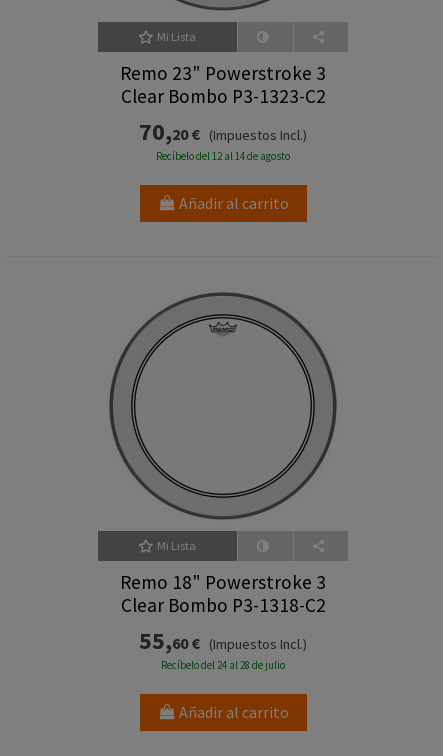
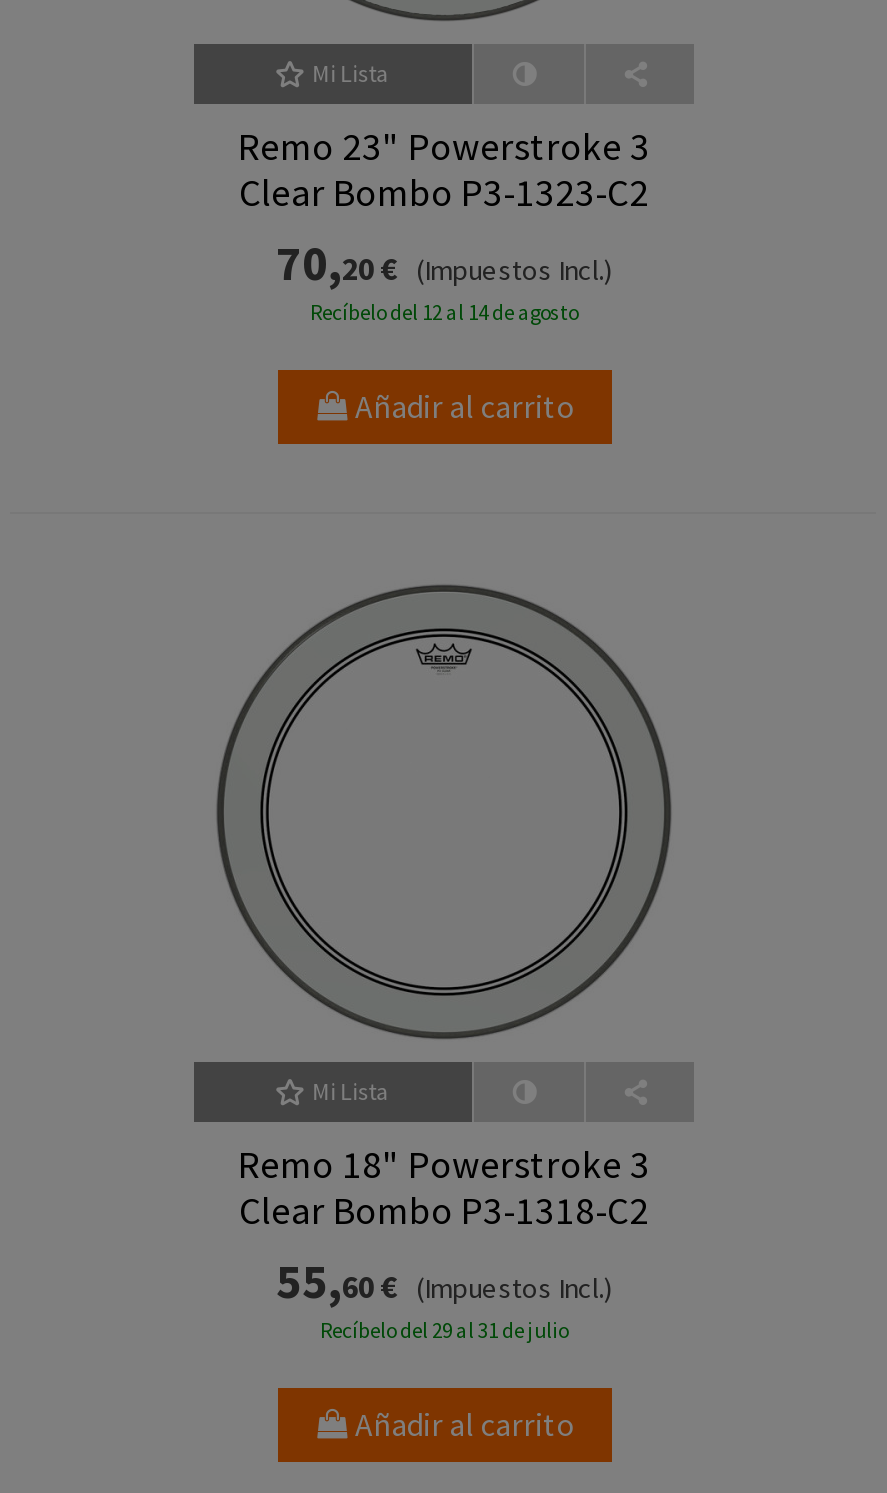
- Recíbelo del 24 al 28 de julio
+ Recíbelo del 29 al 31 de julio
